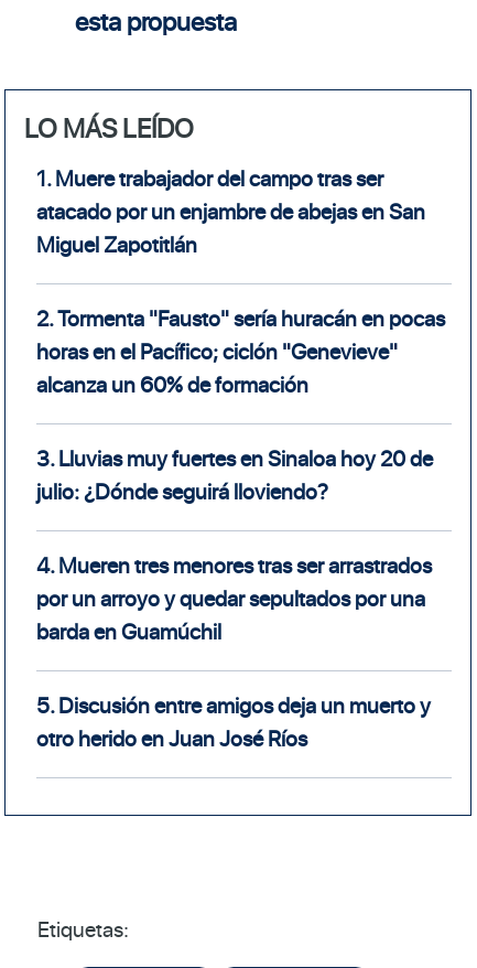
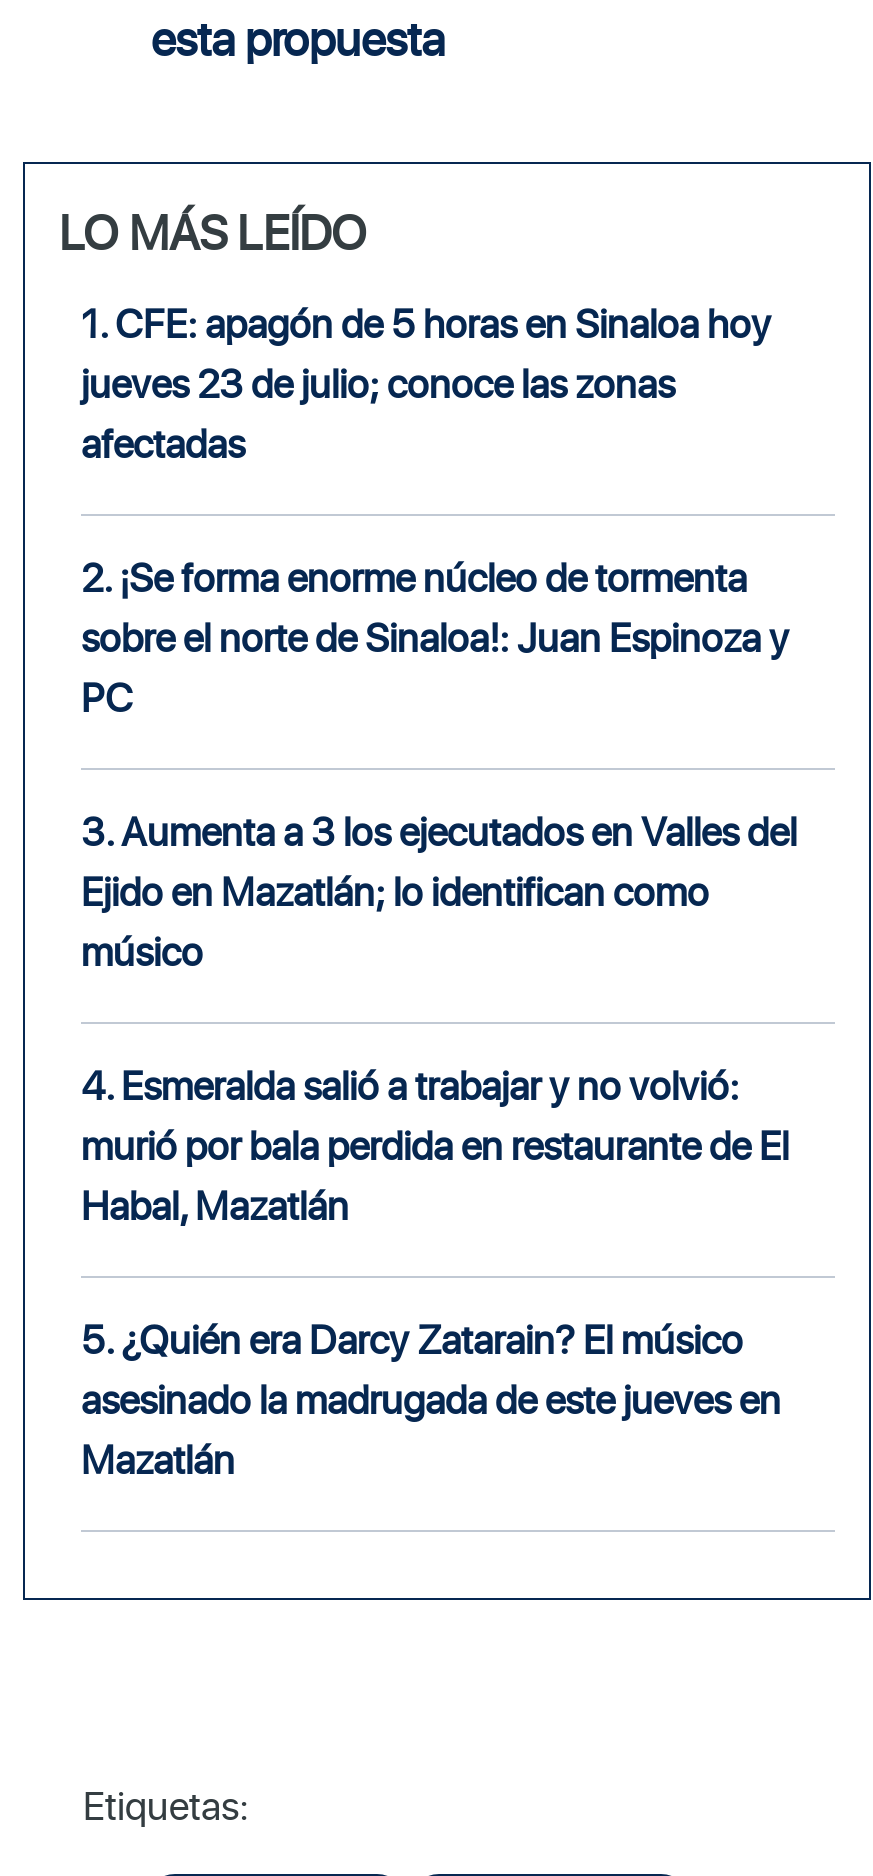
- 1. Muere trabajador del campo tras ser
- atacado por un enjambre de abejas en San
- Miguel Zapotitlán
+ 1. CFE: apagón de 5 horas en Sinaloa hoy
+ jueves 23 de julio; conoce las zonas
+ afectadas

- 2. Tormenta "Fausto" sería huracán en pocas
- horas en el Pacífico; ciclón "Genevieve"
- alcanza un 60% de formación
+ 2. ¡Se forma enorme núcleo de tormenta
+ sobre el norte de Sinaloa!: Juan Espinoza y
+ PC

- 3.Lluvias muy fuertes en Sinaloa hoy 20 de
- julio: ¿Dónde seguirá lloviendo?
+ 3.Aumenta a 3 los ejecutados en Valles del
+ Ejido en Mazatlán; lo identifican como
+ músico

- 4. Mueren tres menores tras ser arrastrados
- por un arroyo y quedar sepultados por una
- barda en Guamúchil
+ 4. Esmeralda salió a trabajar y no volvió:
+ murió por bala perdida en restaurante de El
+ Habal, Mazatlán

- 5.Discusión entre amigos deja un muerto y
- otro herido en Juan José Ríos
+ 5. ¿Quién era Darcy Zatarain? El músico
+ asesinado la madrugada de este jueves en
+ Mazatlán
